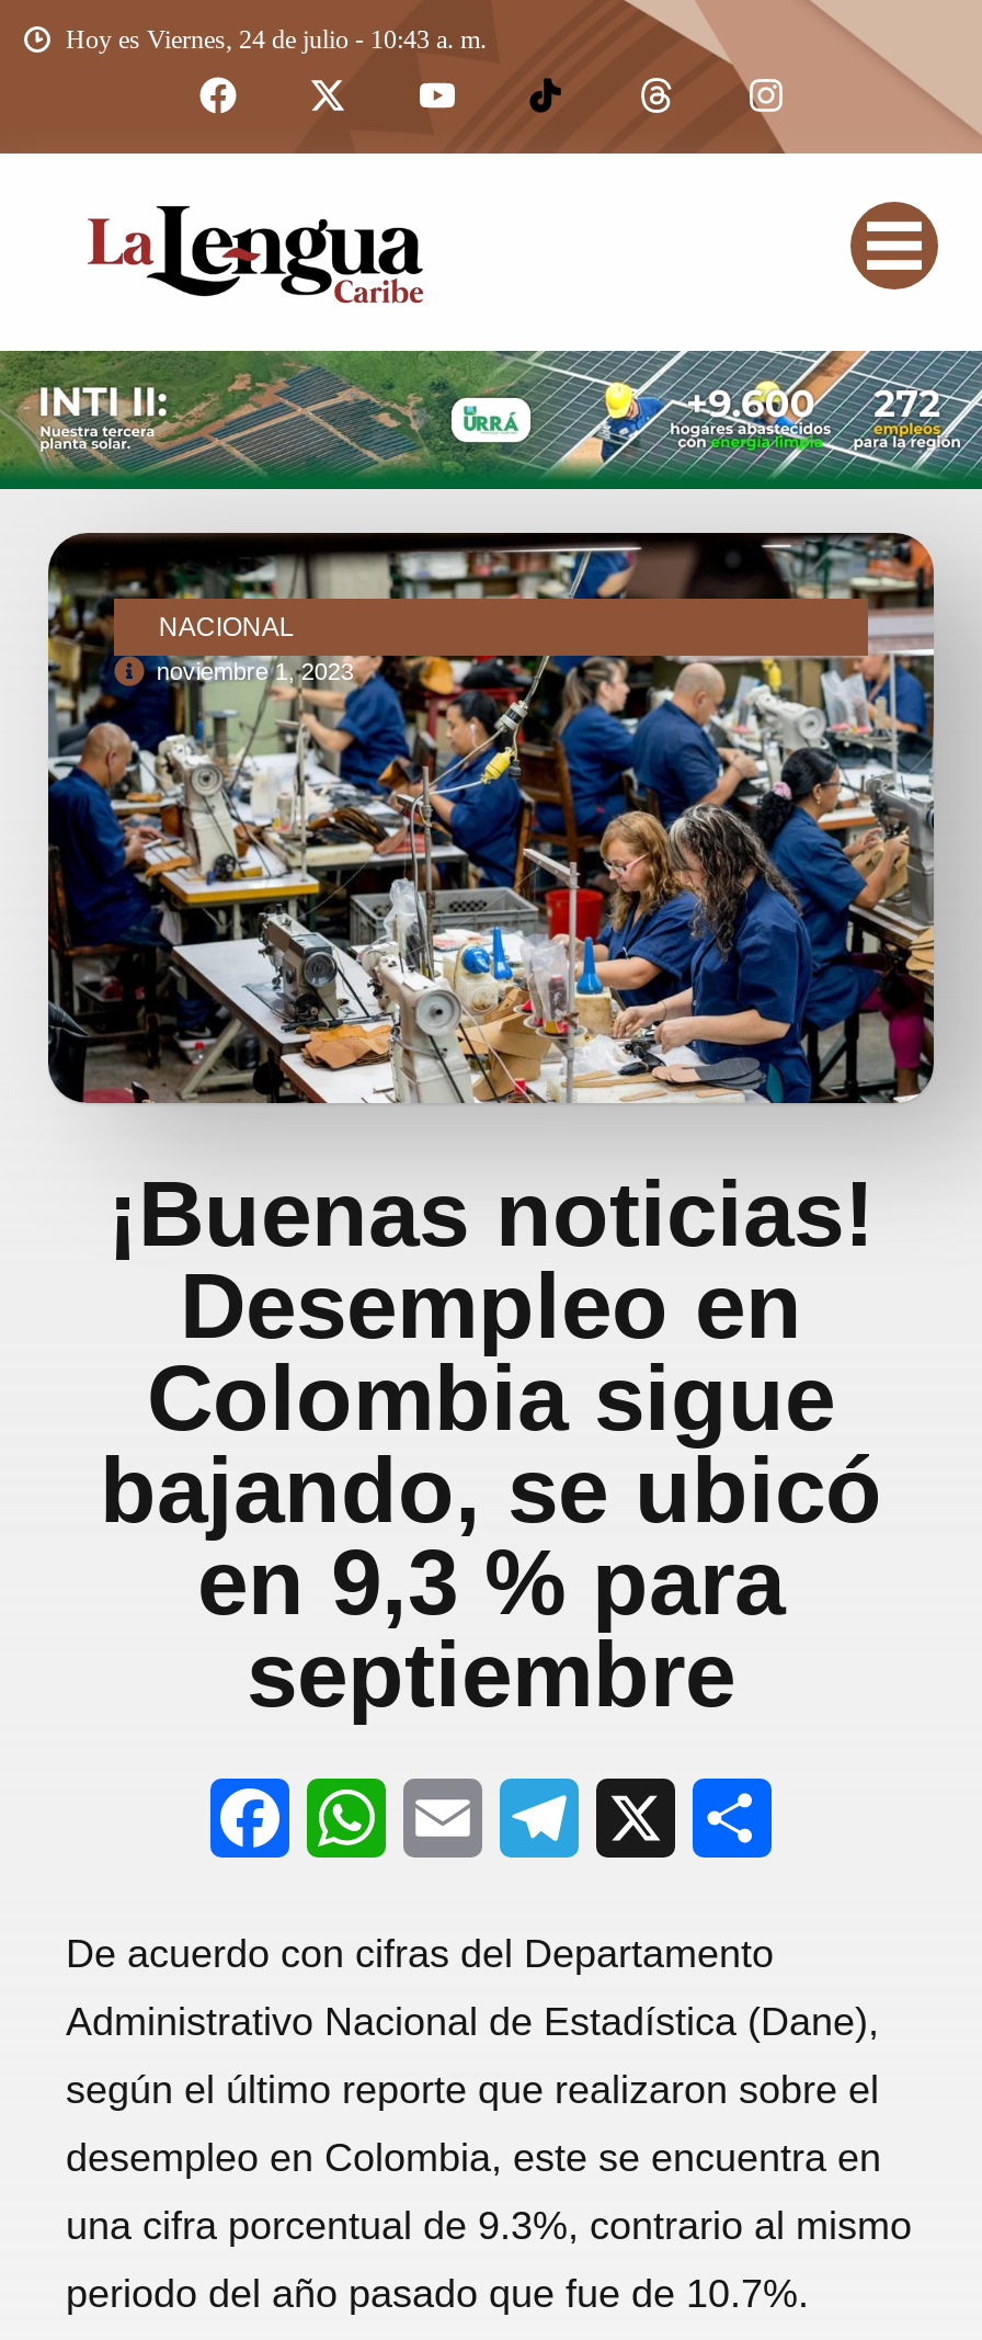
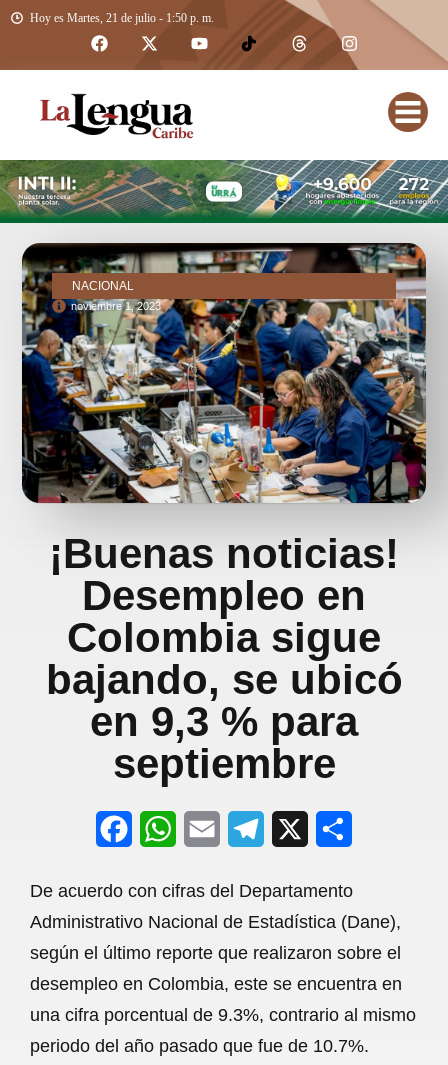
- Hoy es Viernes, 24 de julio - 10:43 a. m.
+ Hoy es Martes, 21 de julio - 1:50 p. m.
